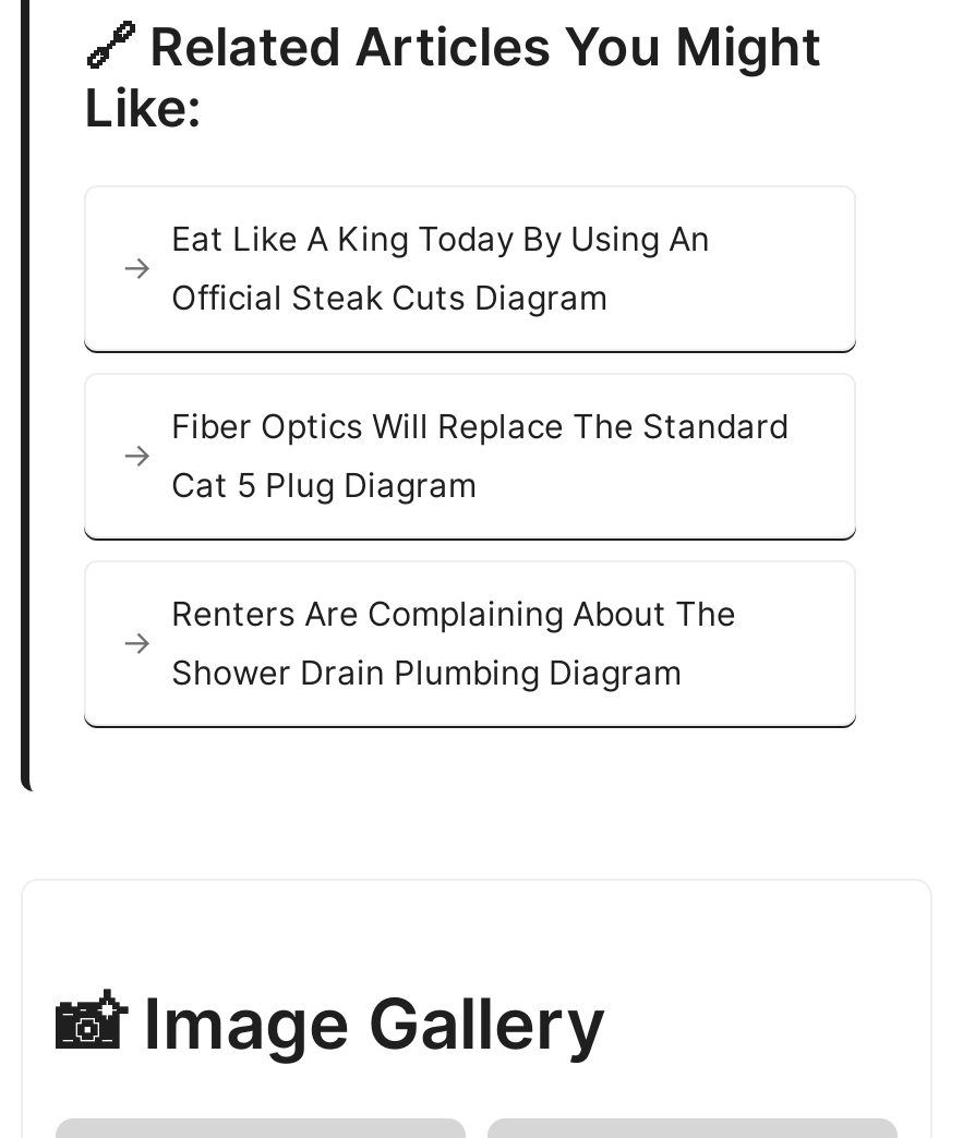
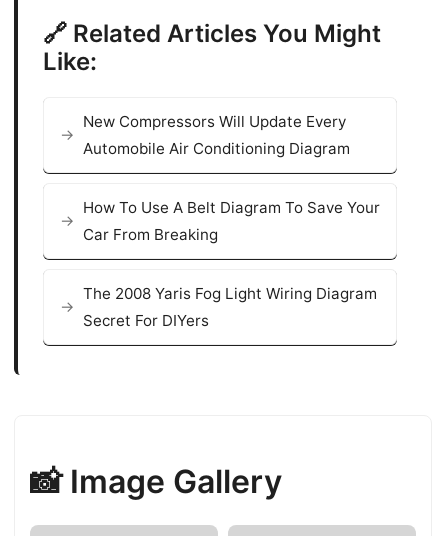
- Eat Like A King Today By Using An
- Official Steak Cuts Diagram
+ New Compressors Will Update Every
+ Automobile Air Conditioning Diagram

- Fiber Optics Will Replace The Standard
- Cat 5 Plug Diagram
+ How To Use A Belt Diagram To Save Your
+ Car From Breaking

- Renters Are Complaining About The
- Shower Drain Plumbing Diagram
+ The 2008 Yaris Fog Light Wiring Diagram
+ Secret For DIYers
